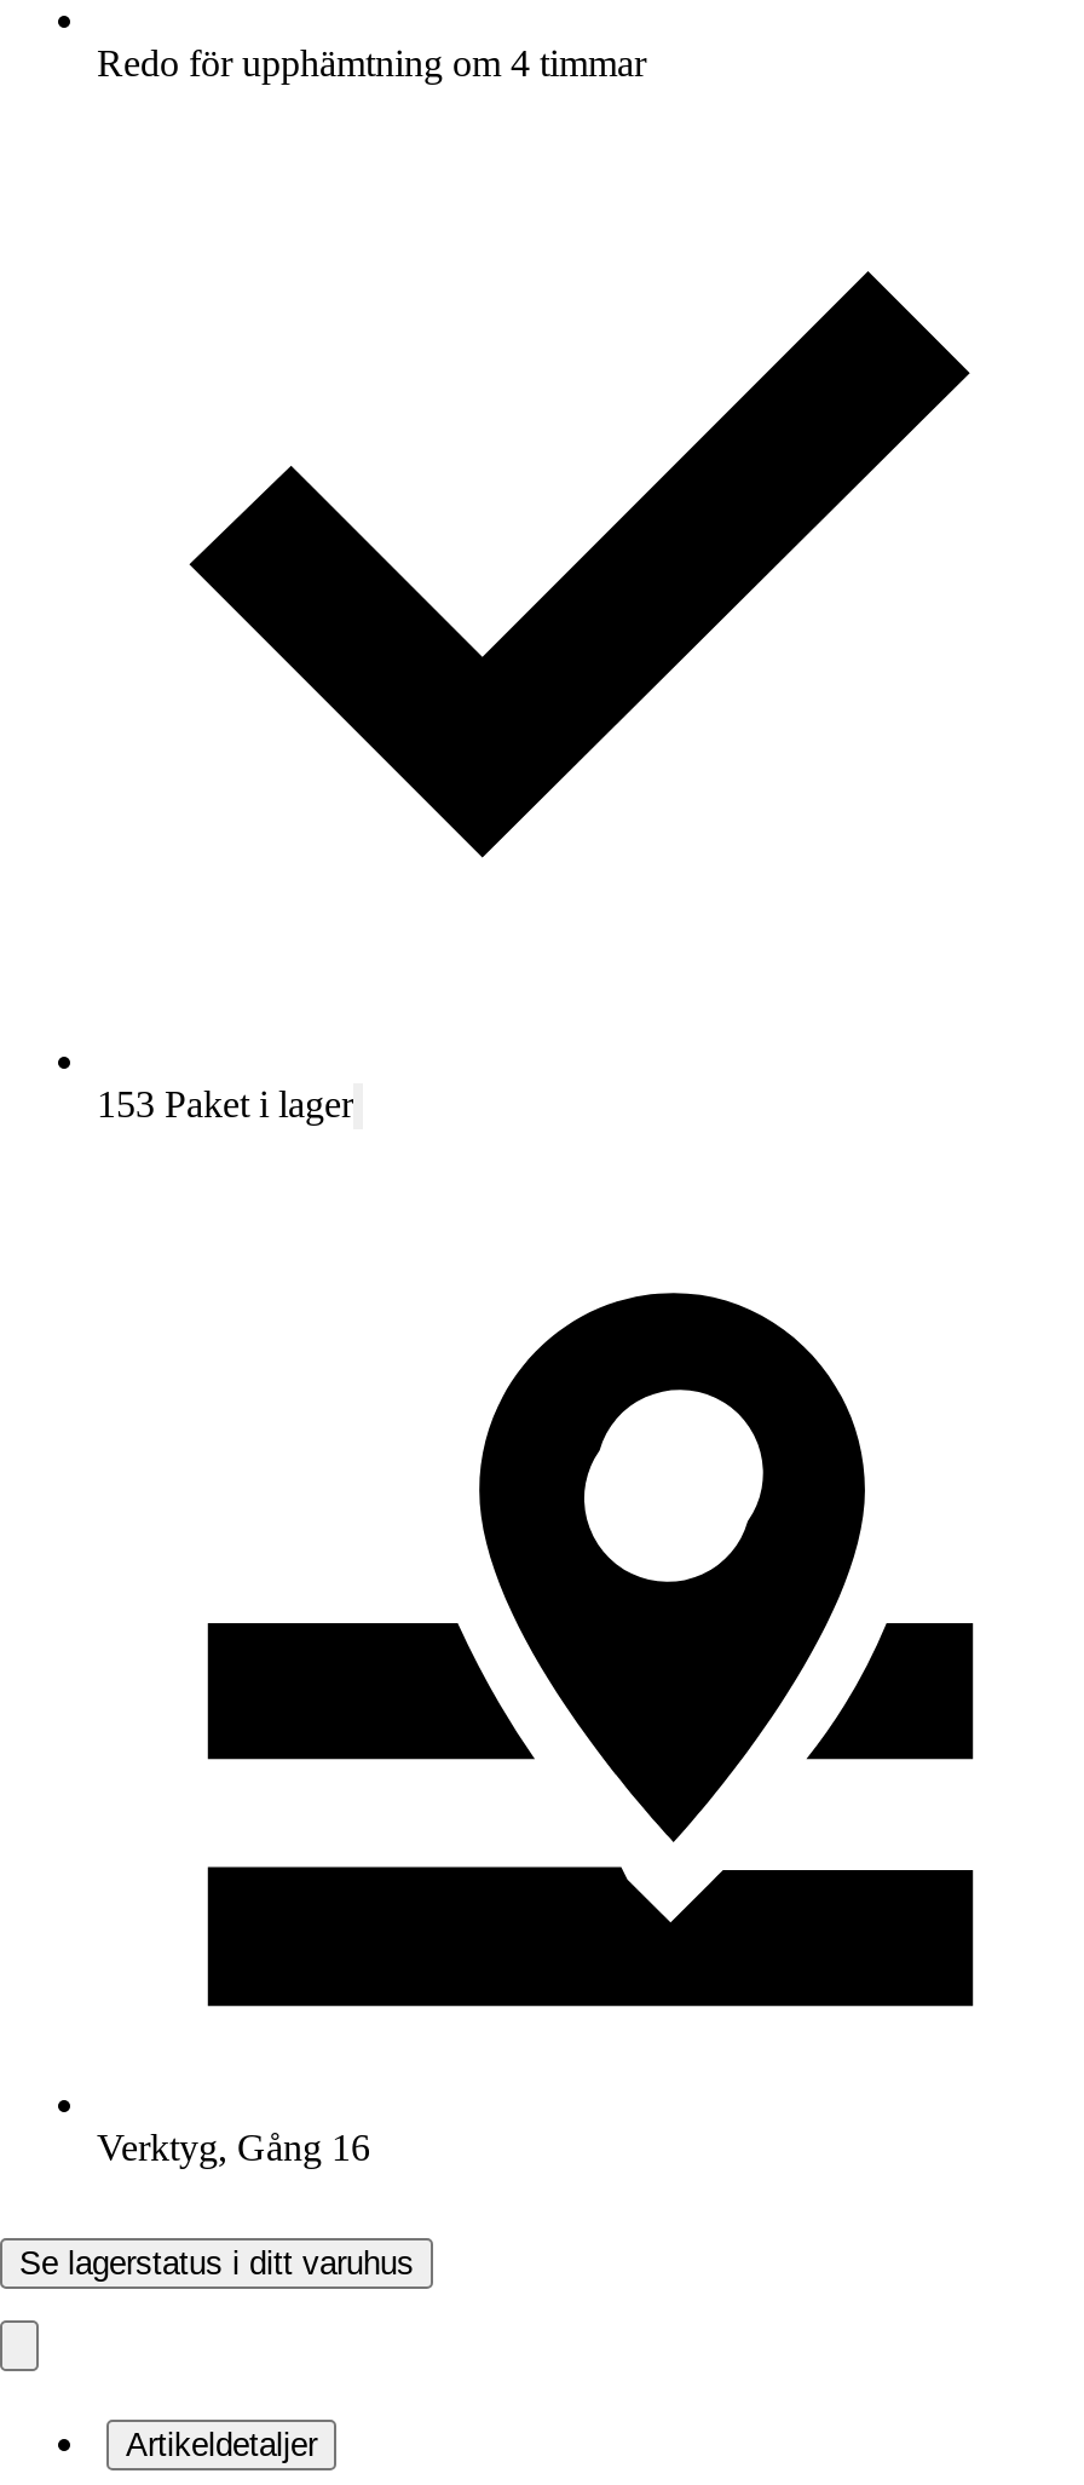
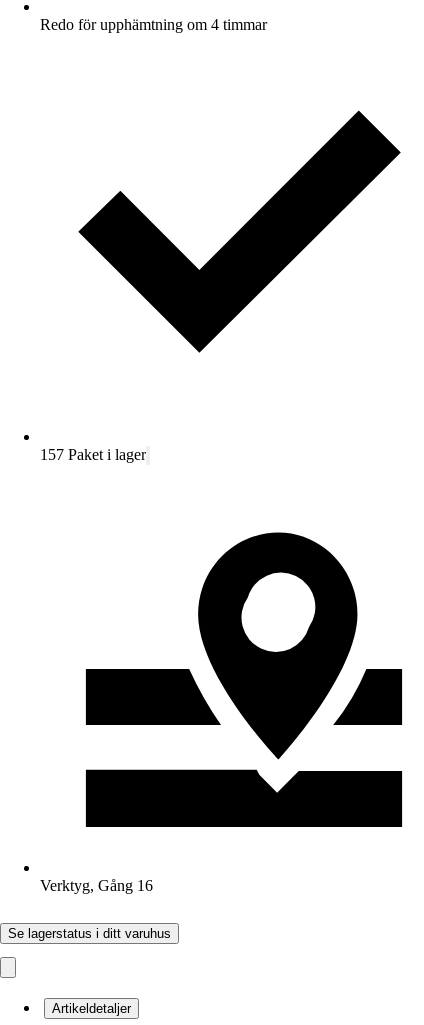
- 153 Paket i lager
+ 157 Paket i lager
